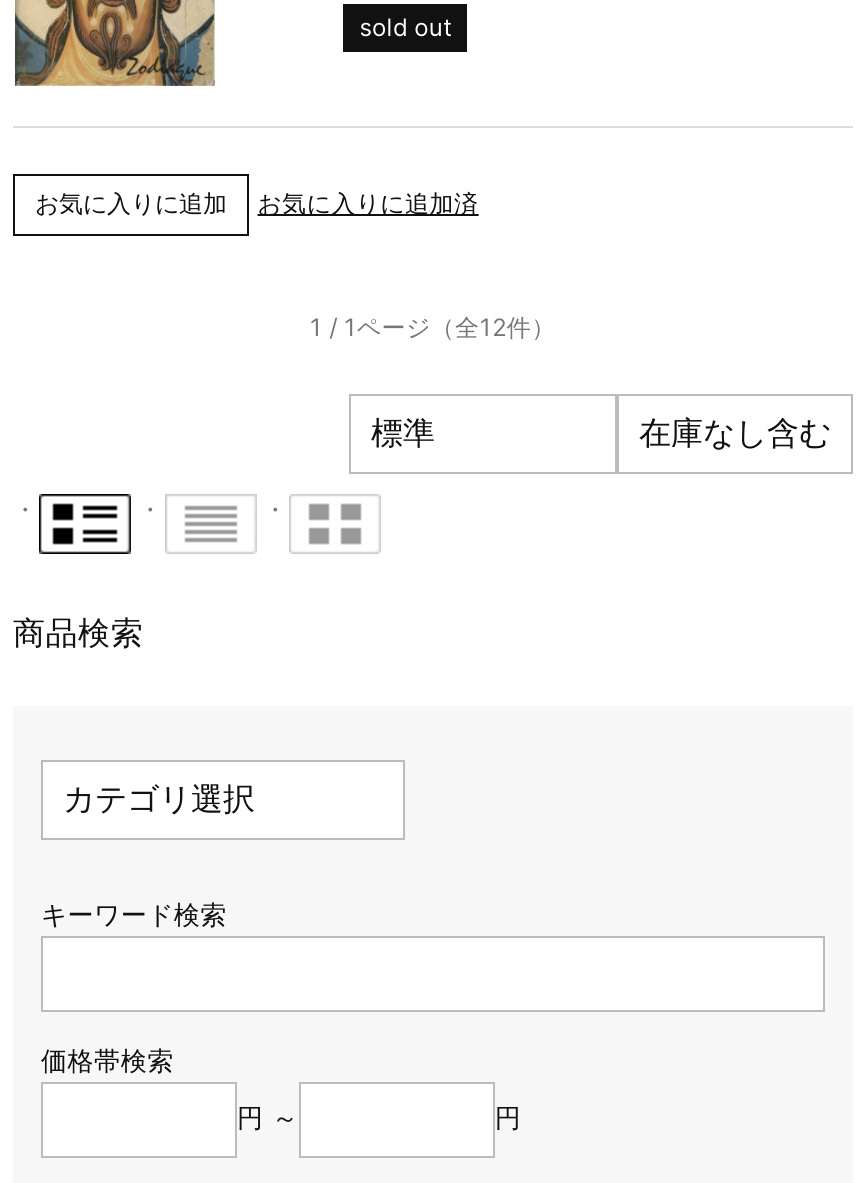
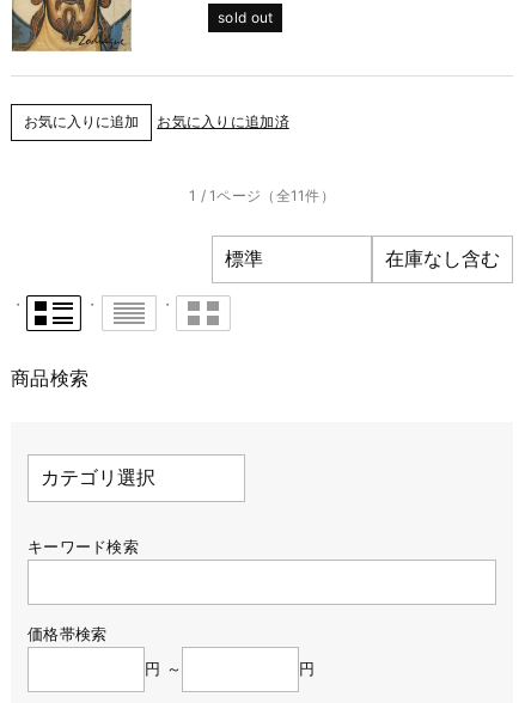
- 1 / 1ページ（全12件）
+ 1 / 1ページ（全11件）
